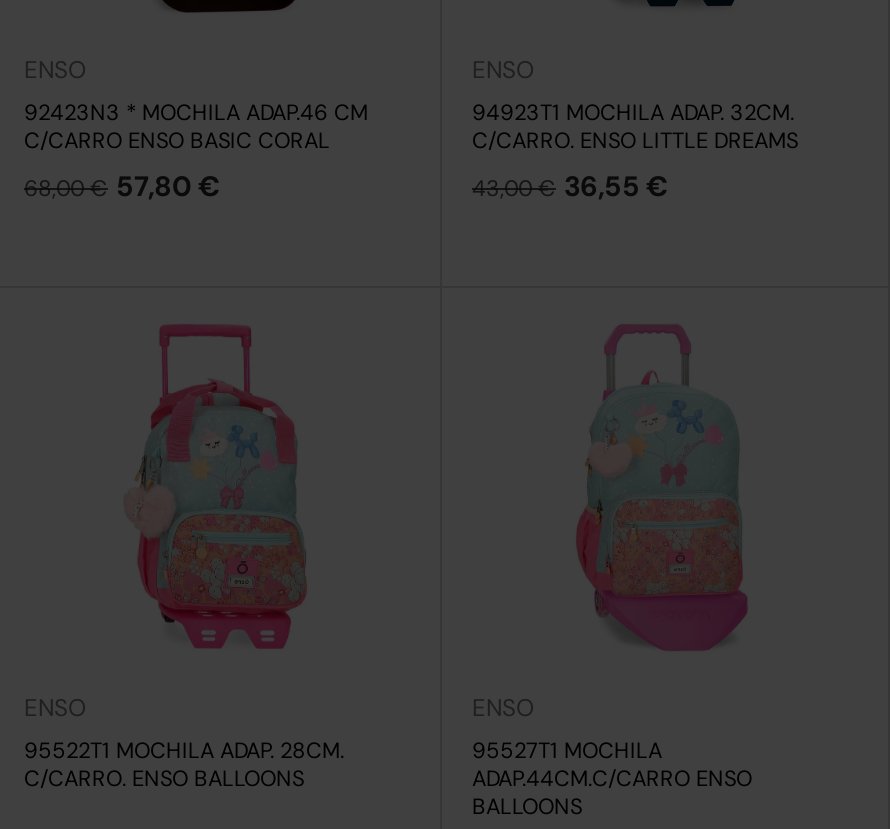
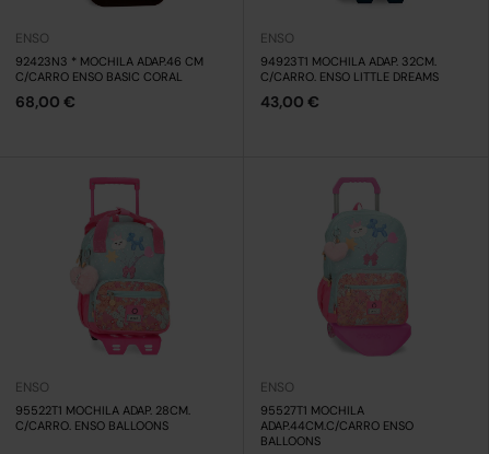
- 68,00 € 57,80 €
+ 68,00 €

- 43,00 € 36,55 €
+ 43,00 €
